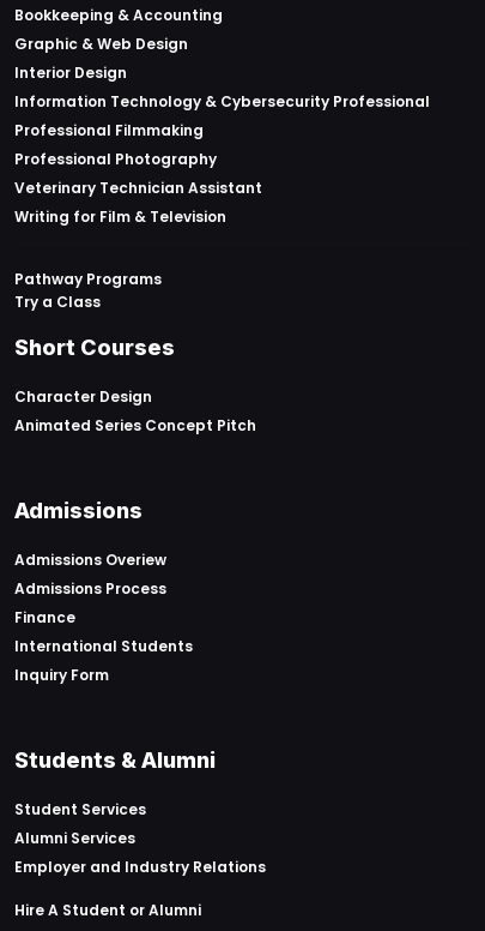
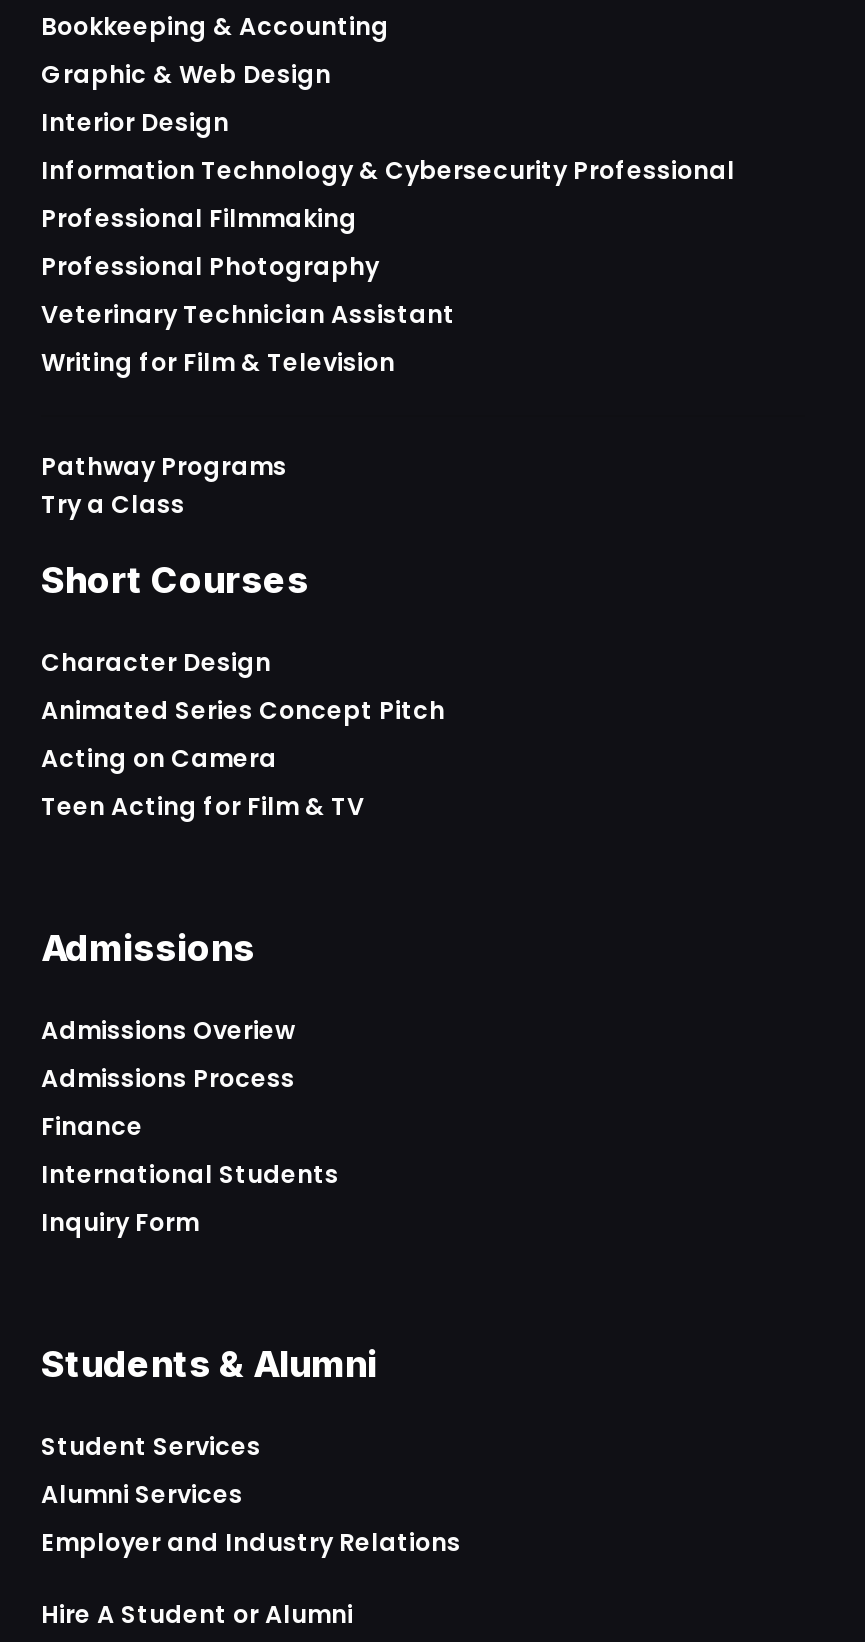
+ Acting on Camera
+ Teen Acting for Film & TV
